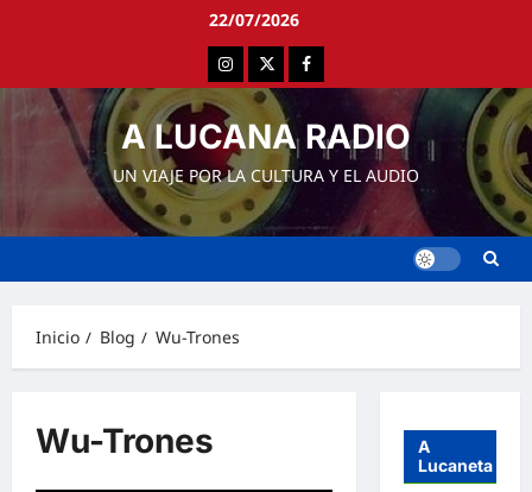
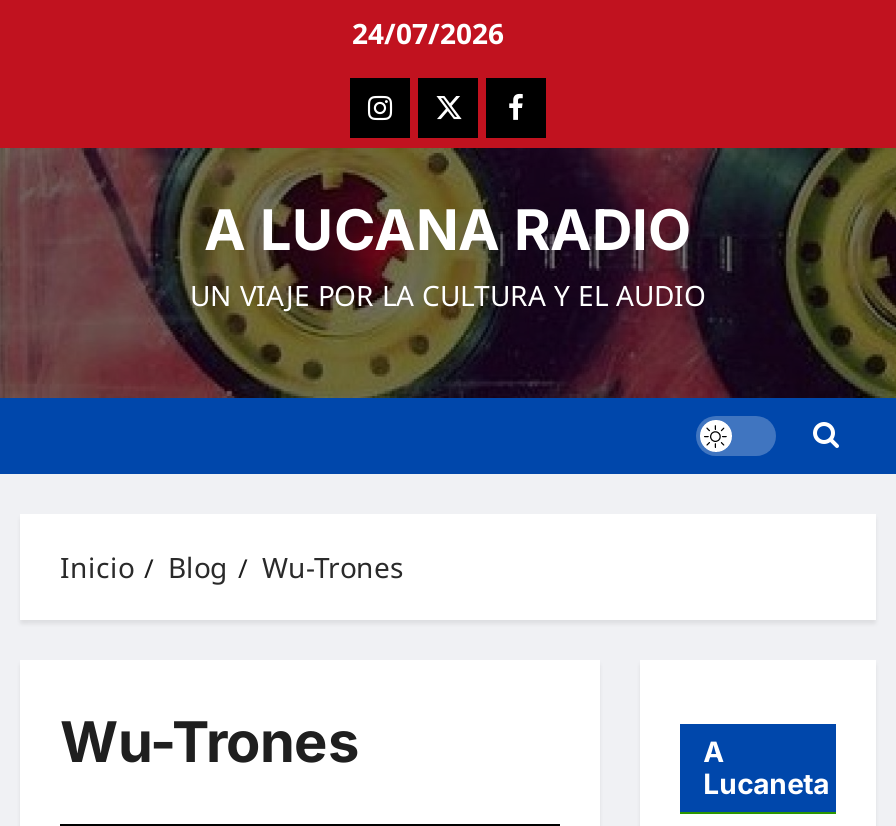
- 22/07/2026
+ 24/07/2026
